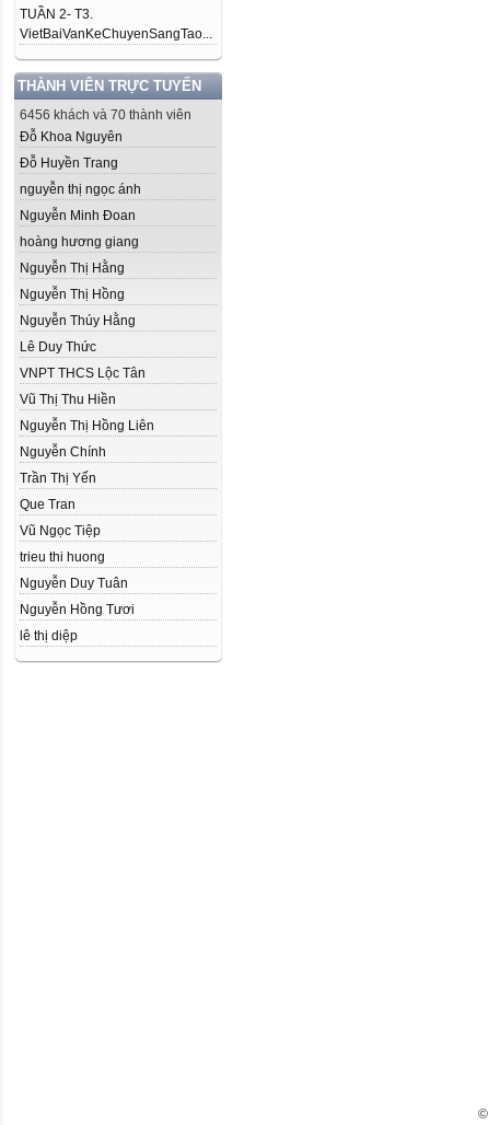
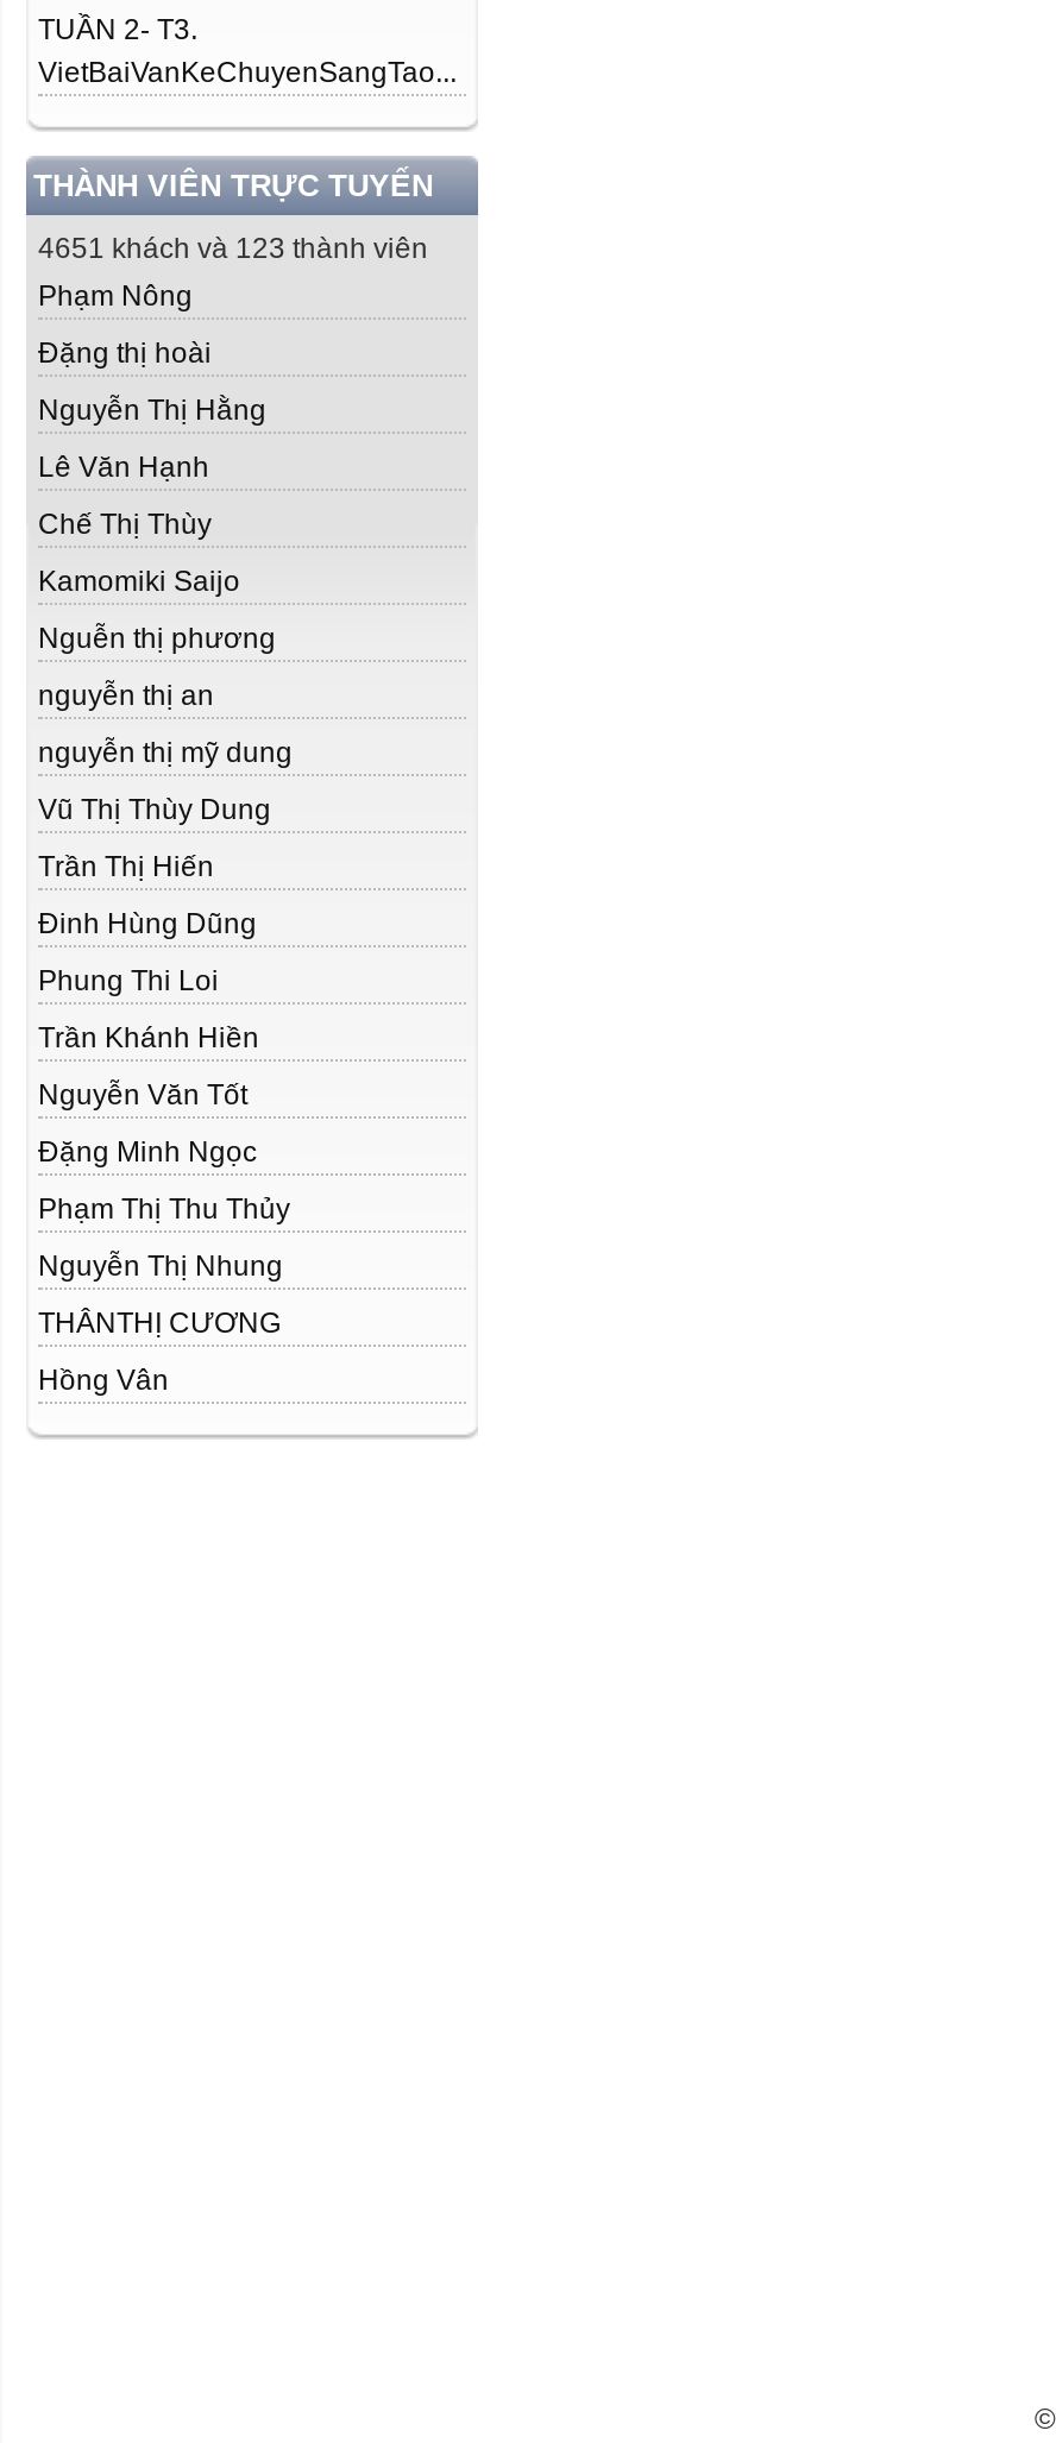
- 6456 khách và 70 thành viên
- Đỗ Khoa Nguyên
- Đỗ Huyền Trang
- nguyễn thị ngọc ánh
- Nguyễn Minh Đoan
- hoàng hương giang
+ 4651 khách và 123 thành viên
+ Phạm Nông
+ Đặng thị hoài

moved up: Nguyễn Thị Hằng

- Nguyễn Thị Hồng
- Nguyễn Thúy Hằng
- Lê Duy Thức
- VNPT THCS Lộc Tân
- Vũ Thị Thu Hiền
- Nguyễn Thị Hồng Liên
- Nguyễn Chính
- Trần Thị Yến
- Que Tran
- Vũ Ngọc Tiệp
- trieu thi huong
- Nguyễn Duy Tuân
- Nguyễn Hồng Tươi
- lê thị diệp
+ Lê Văn Hạnh
+ Chế Thị Thùy
+ Kamomiki Saijo
+ Nguễn thị phương
+ nguyễn thị an
+ nguyễn thị mỹ dung
+ Vũ Thị Thùy Dung
+ Trần Thị Hiến
+ Đinh Hùng Dũng
+ Phung Thi Loi
+ Trần Khánh Hiền
+ Nguyễn Văn Tốt
+ Đặng Minh Ngọc
+ Phạm Thị Thu Thủy
+ Nguyễn Thị Nhung
+ THÂNTHỊ CƯƠNG
+ Hồng Vân
